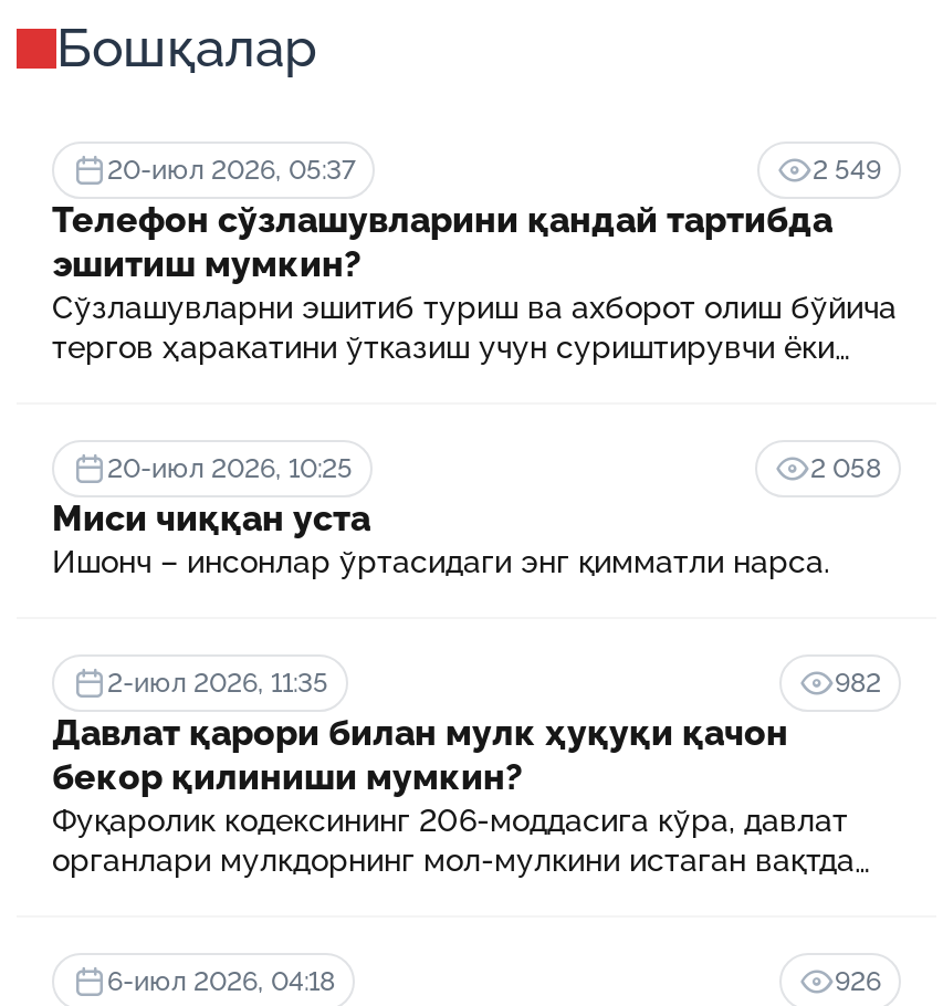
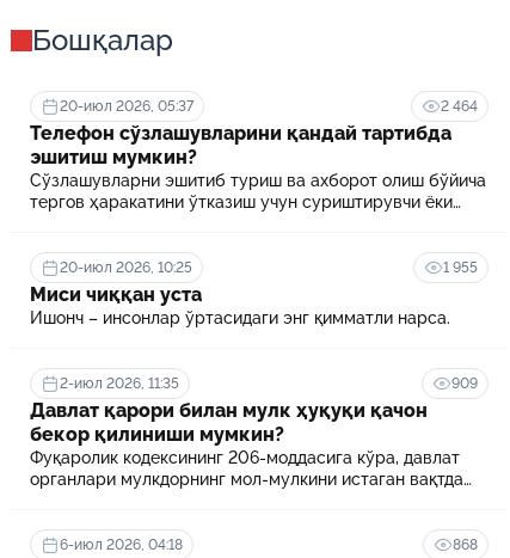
- 2 549
+ 2 464

- 2 058
+ 1 955

- 982
+ 909

- 926
+ 868
